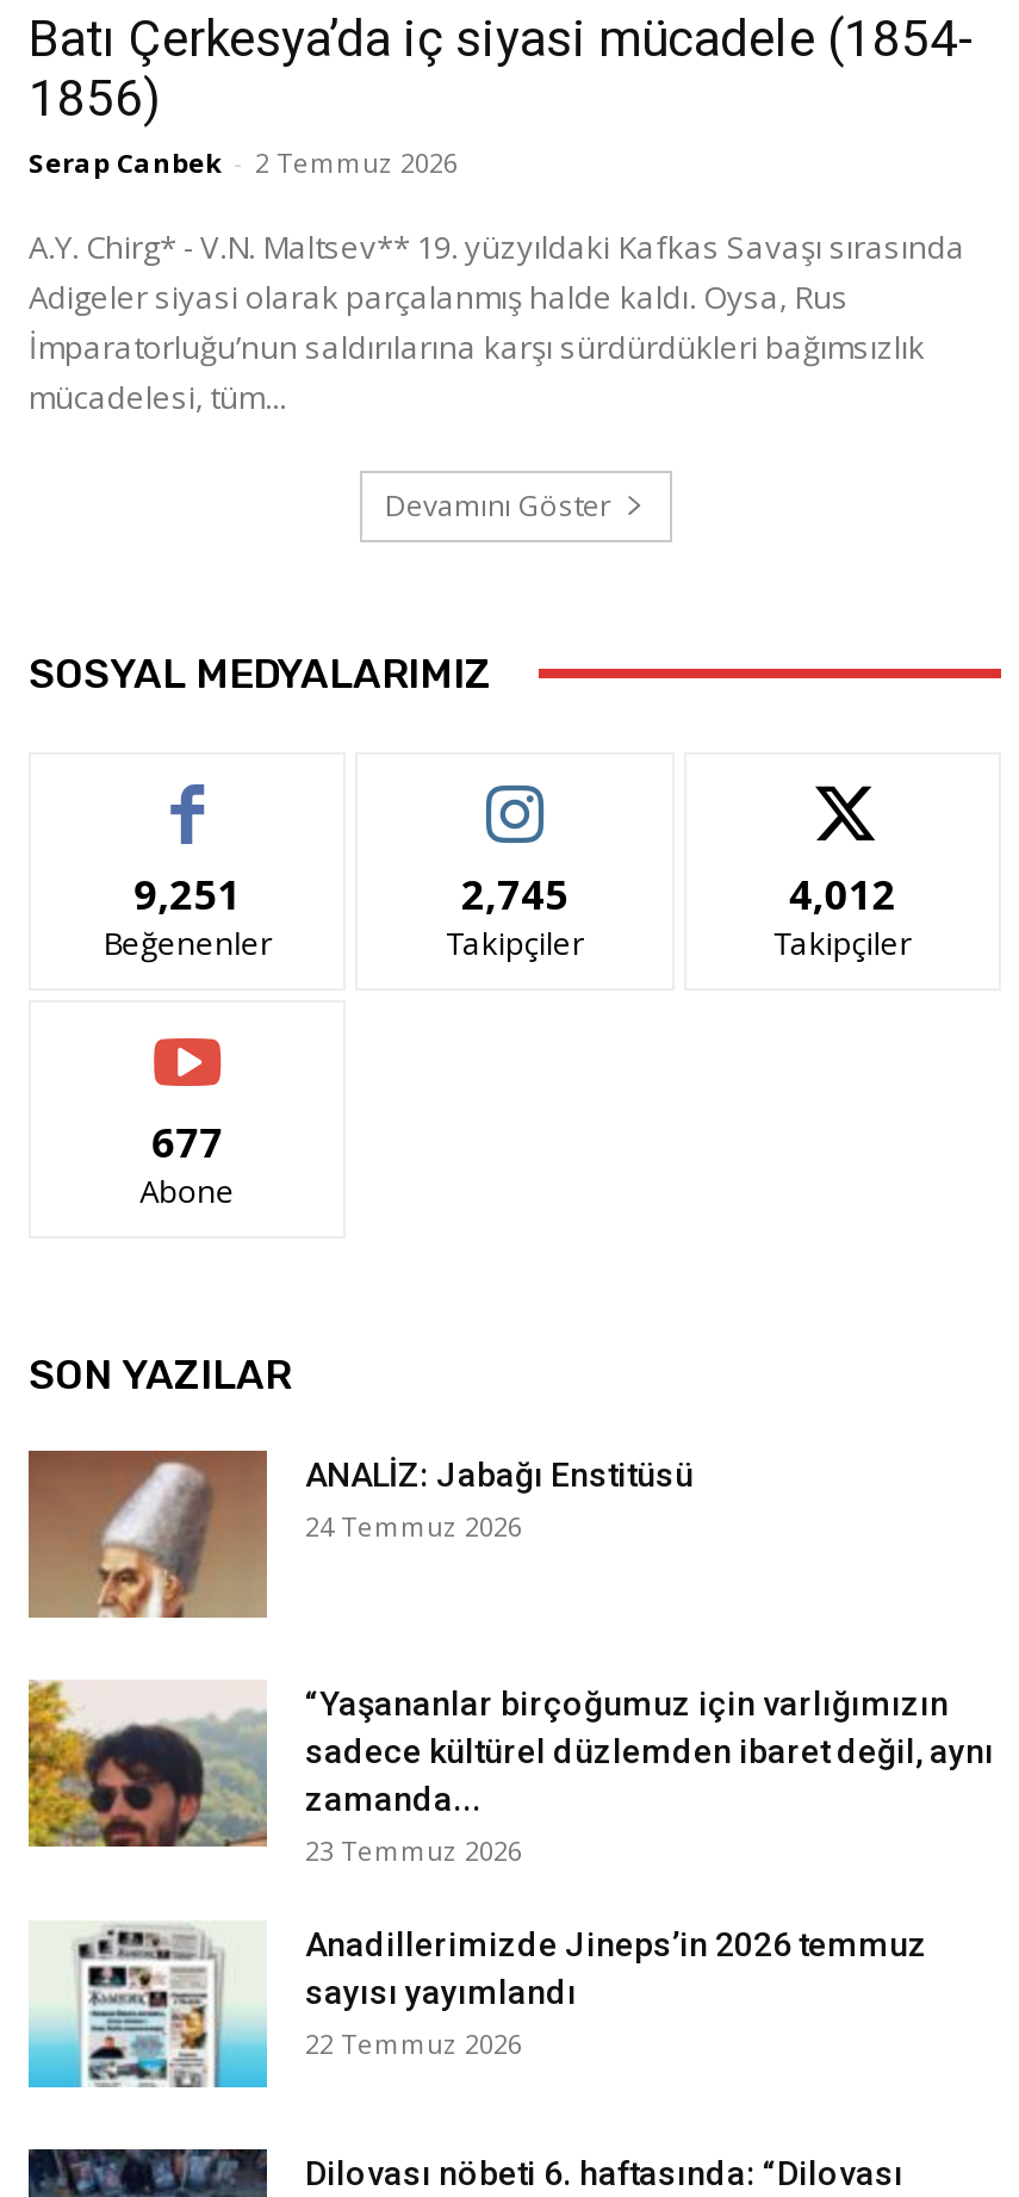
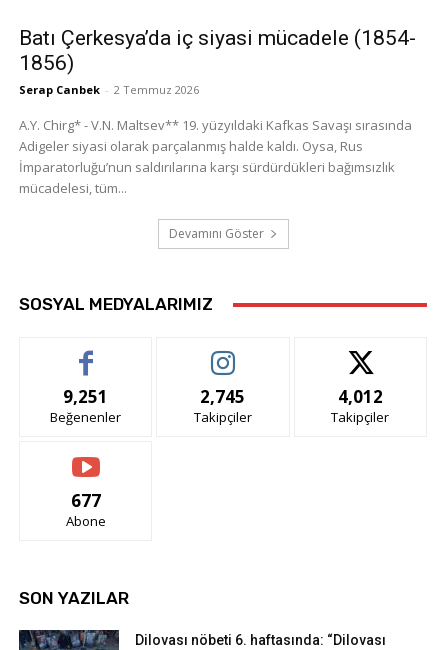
- [image]
- ANALİZ: Jabağı Enstitüsü
- 24 Temmuz 2026

- [image]
- “Yaşananlar birçoğumuz için varlığımızın
- sadece kültürel düzlemden ibaret değil, aynı
- zamanda...
- 23 Temmuz 2026
- Anadillerimizde Jineps’in 2026 temmuz
- sayısı yayımlandı
- 22 Temmuz 2026

- [image]
